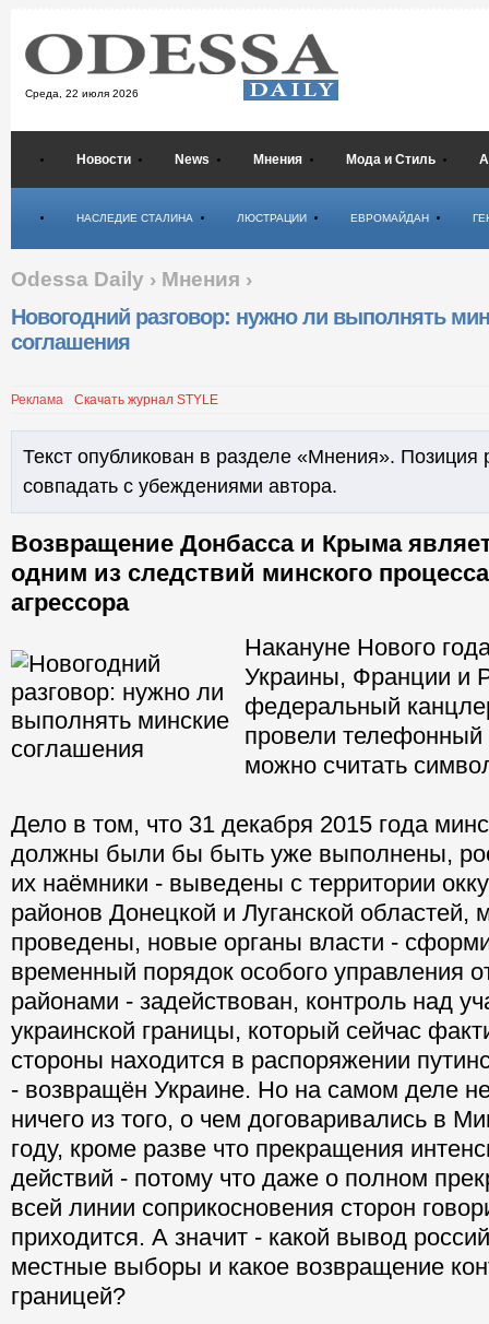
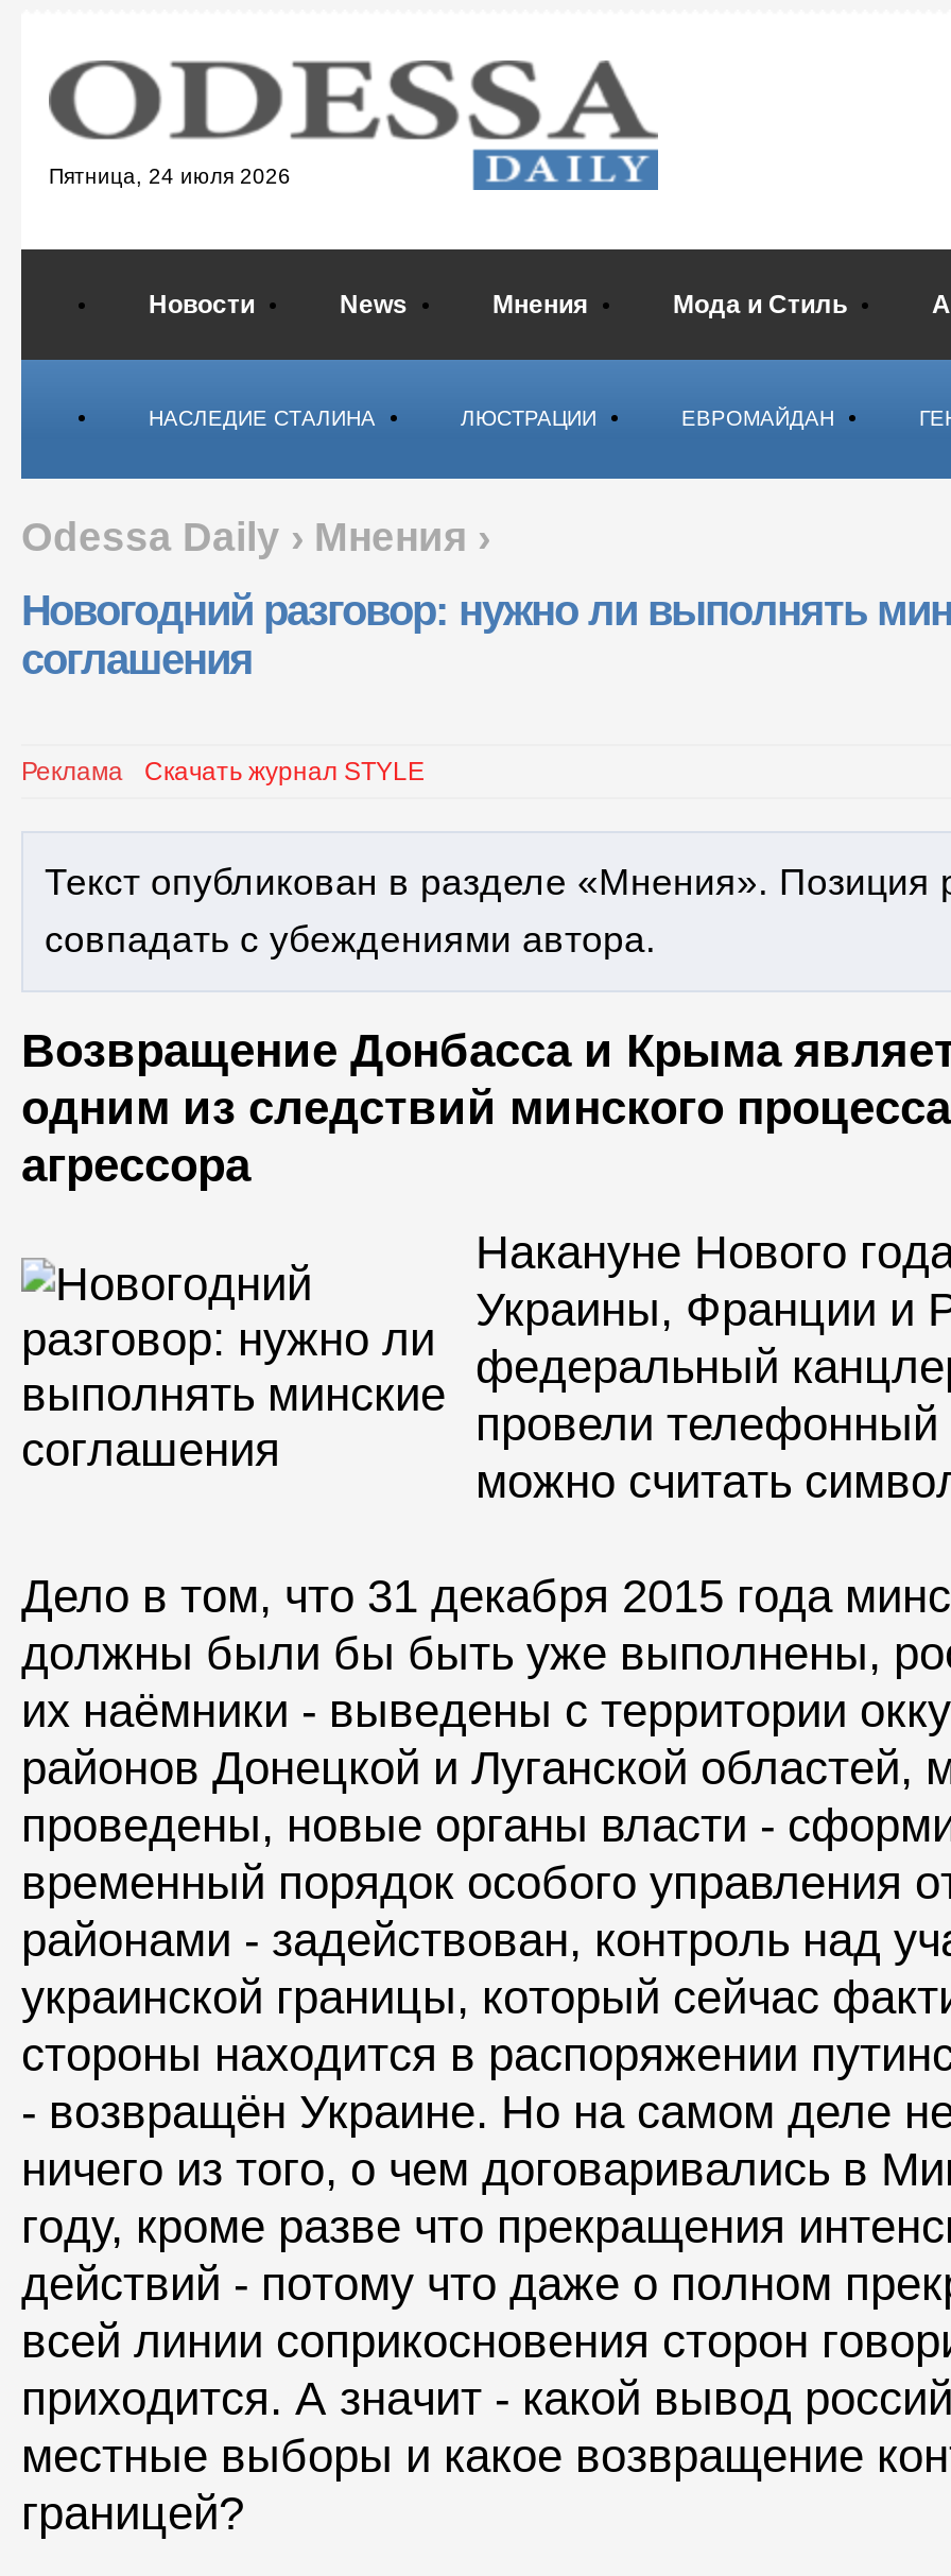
- Среда, 22 июля 2026
+ Пятница, 24 июля 2026
